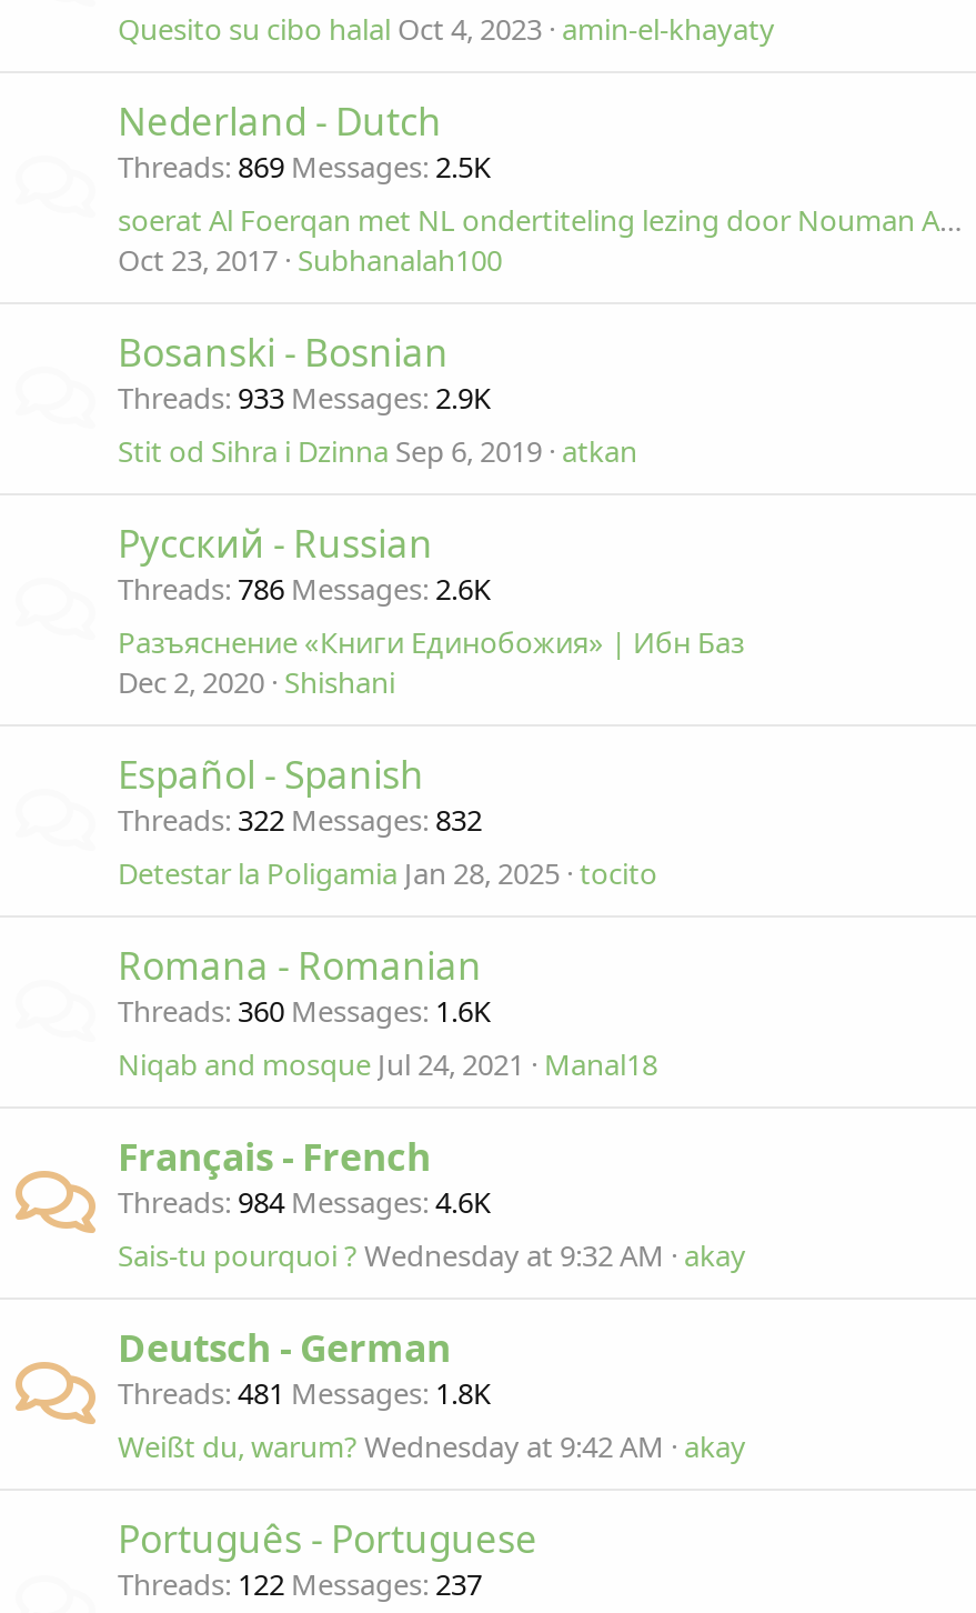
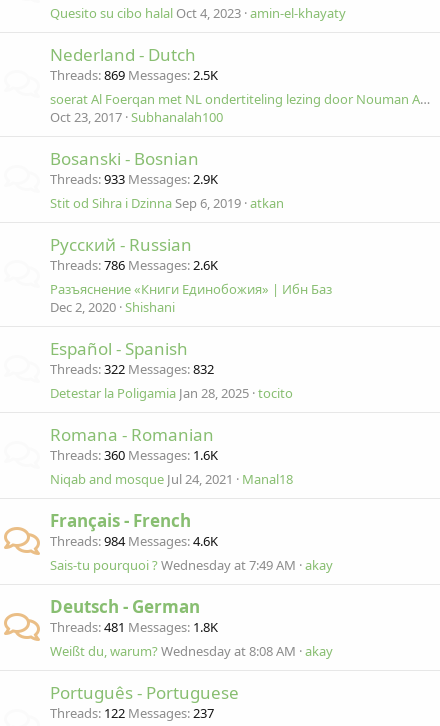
- Sais-tu pourquoi ? Wednesday at 9:32 AM akay
+ Sais-tu pourquoi ? Wednesday at 7:49 AM akay

- Weißt du, warum? Wednesday at 9:42 AM akay
+ Weißt du, warum? Wednesday at 8:08 AM akay
